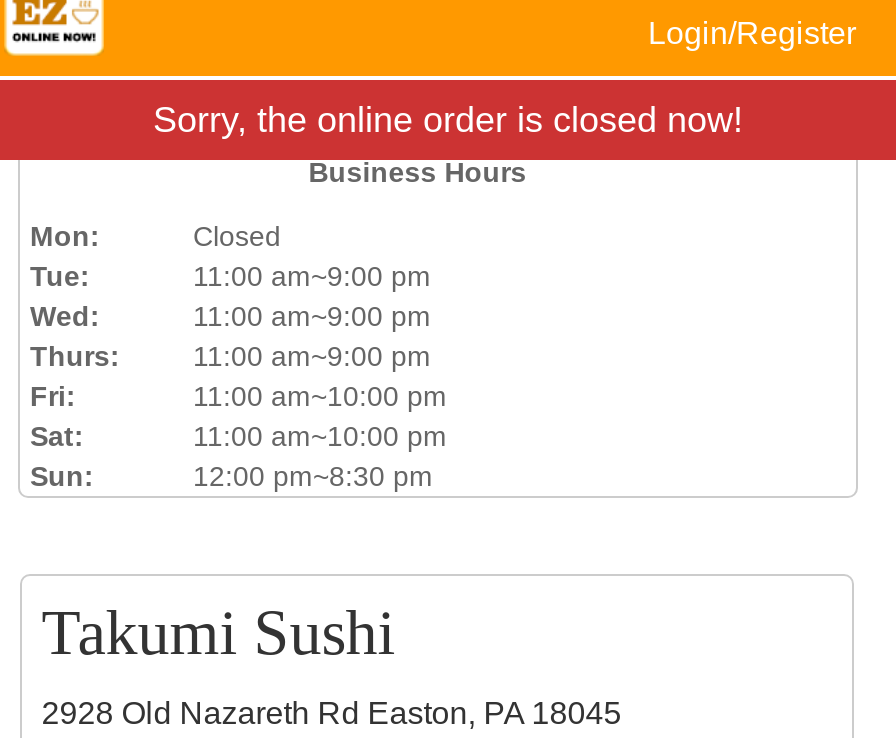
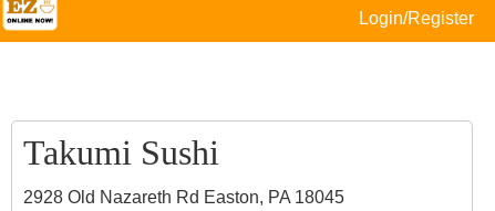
- Sorry, the online order is closed now!
- Business Hours
- Mon:
- Closed
- Tue:
- 11:00 am~9:00 pm
- Wed:
- 11:00 am~9:00 pm
- Thurs:
- 11:00 am~9:00 pm
- Fri:
- 11:00 am~10:00 pm
- Sat:
- 11:00 am~10:00 pm
- Sun:
- 12:00 pm~8:30 pm
